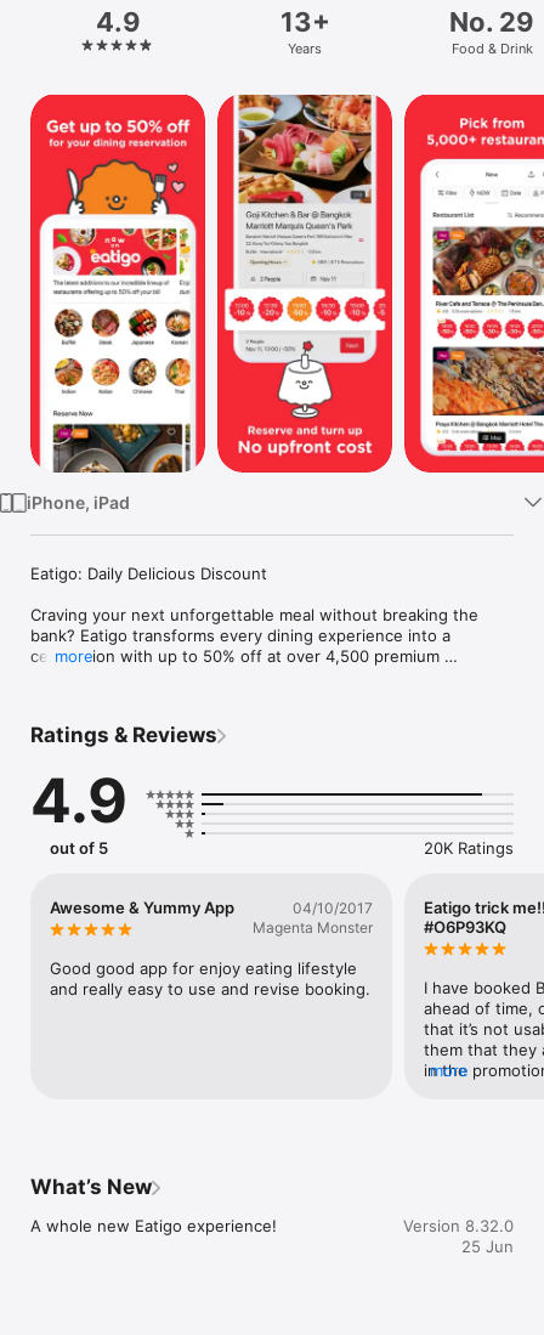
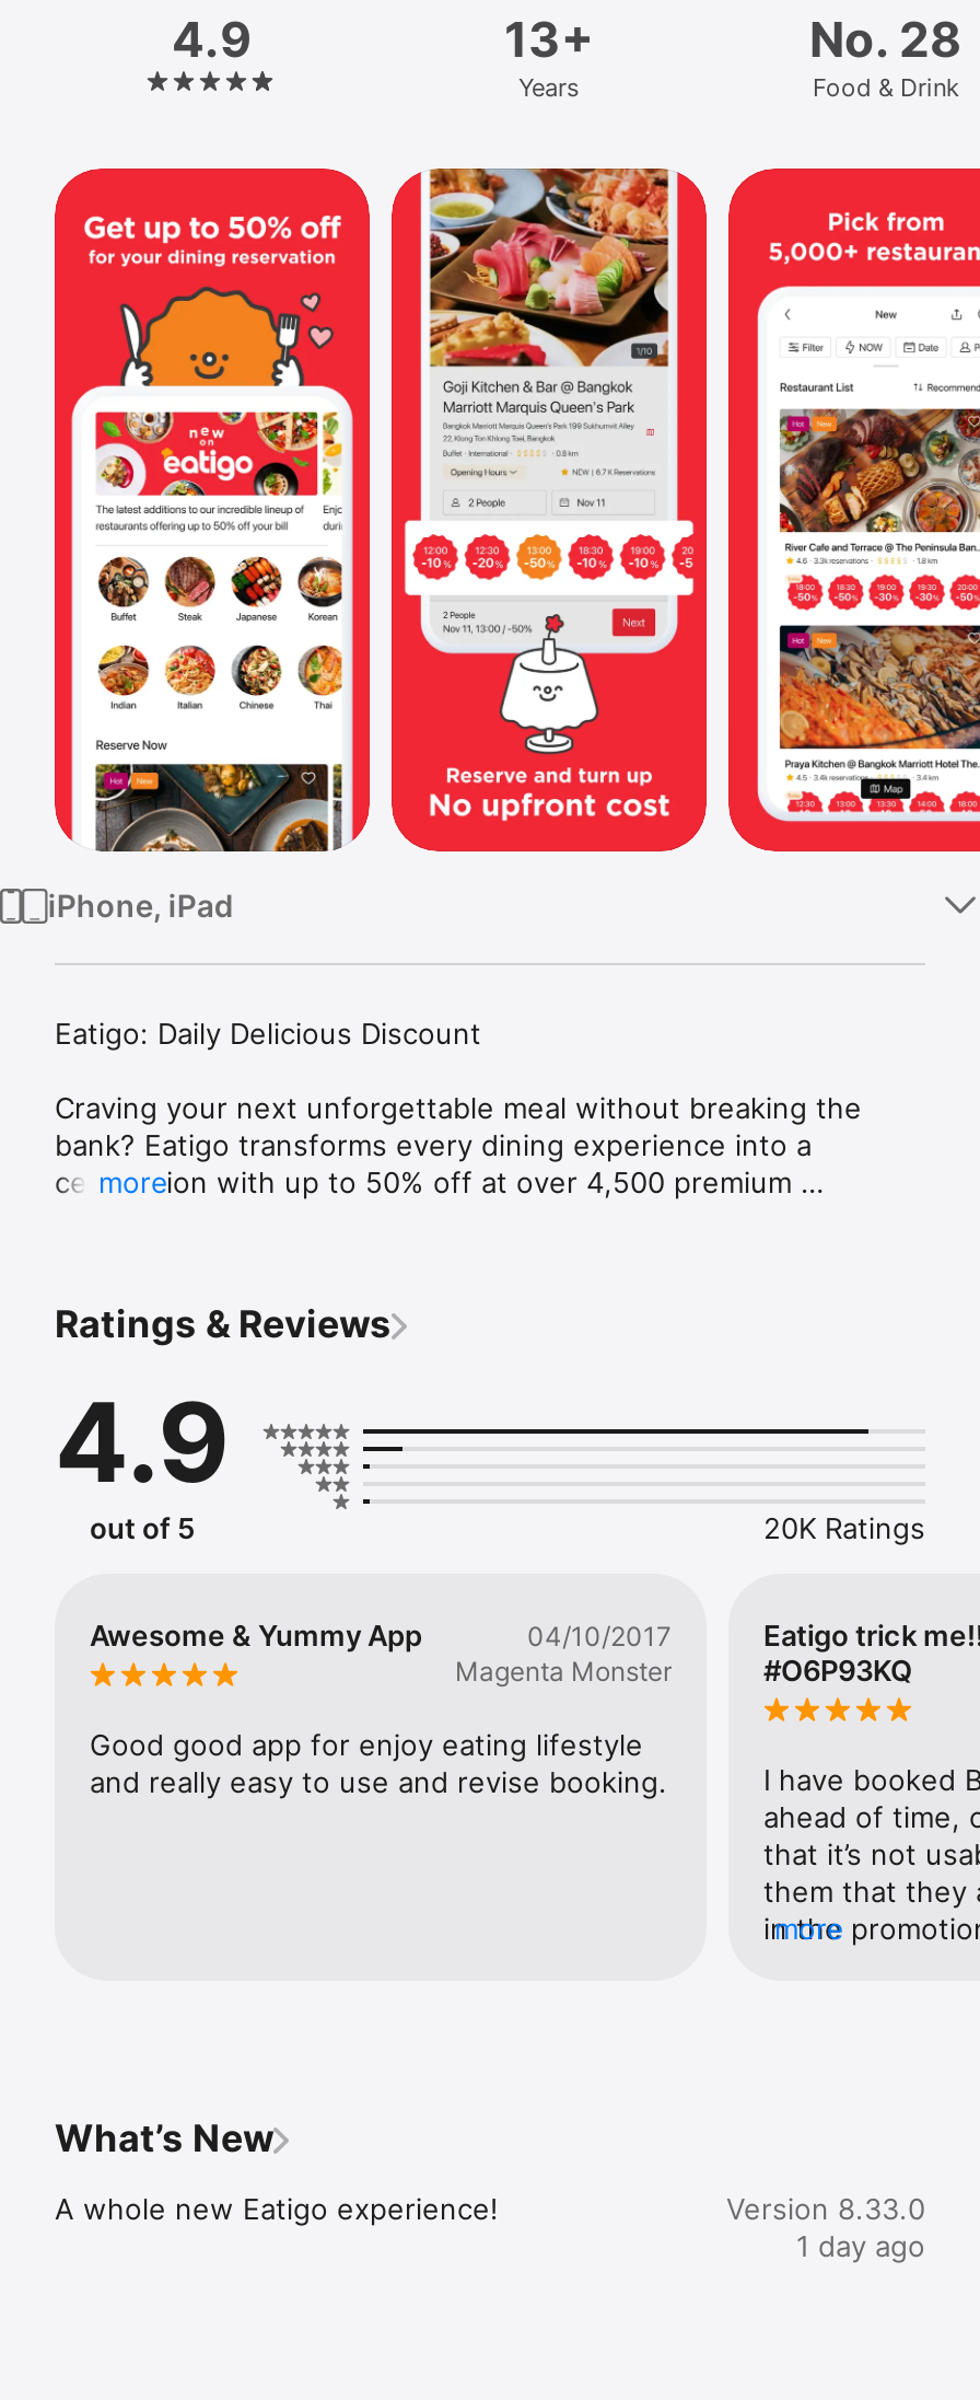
- No. 29
+ No. 28

- Version 8.32.0
- 25 Jun
+ Version 8.33.0
+ 1 day ago
